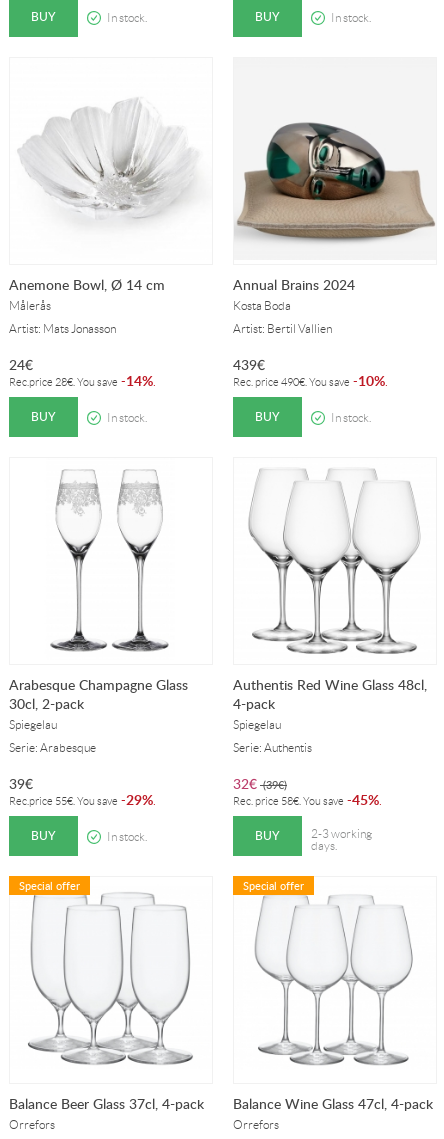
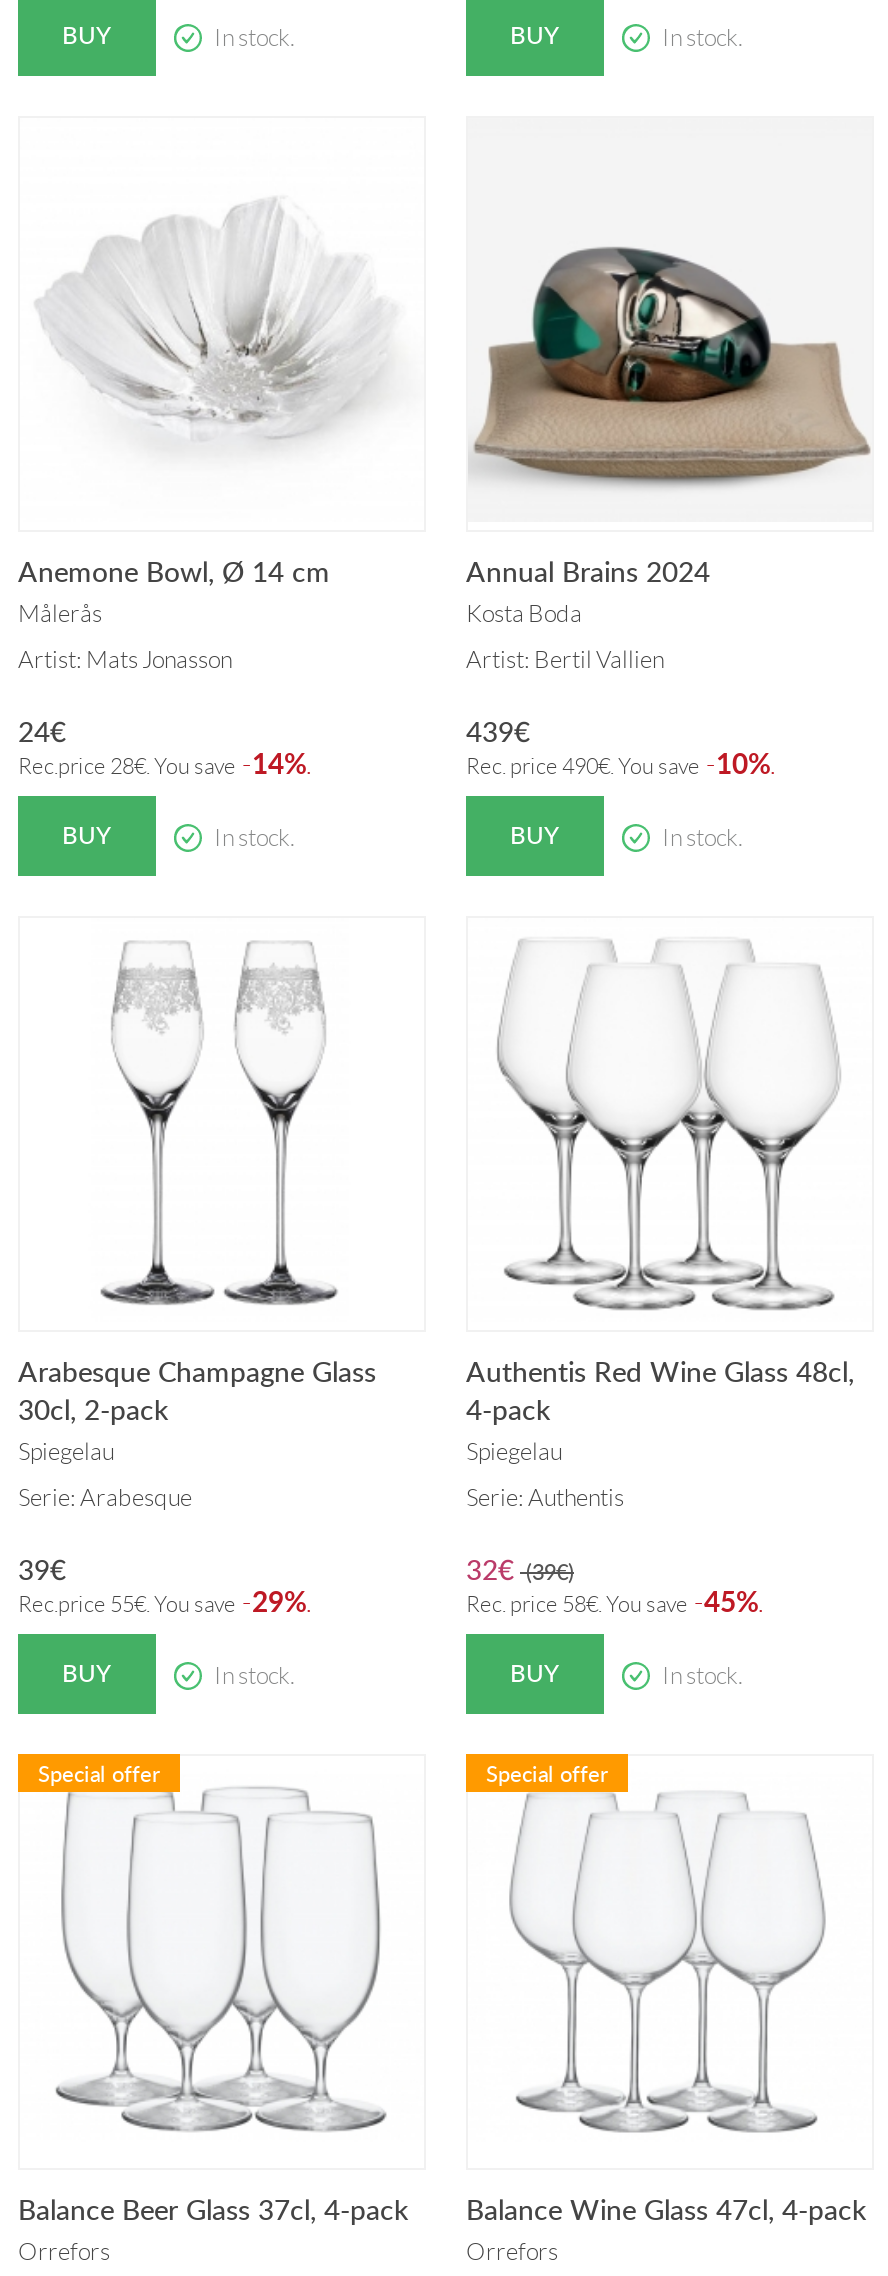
- 2-3 working
- days.
+ In stock.
